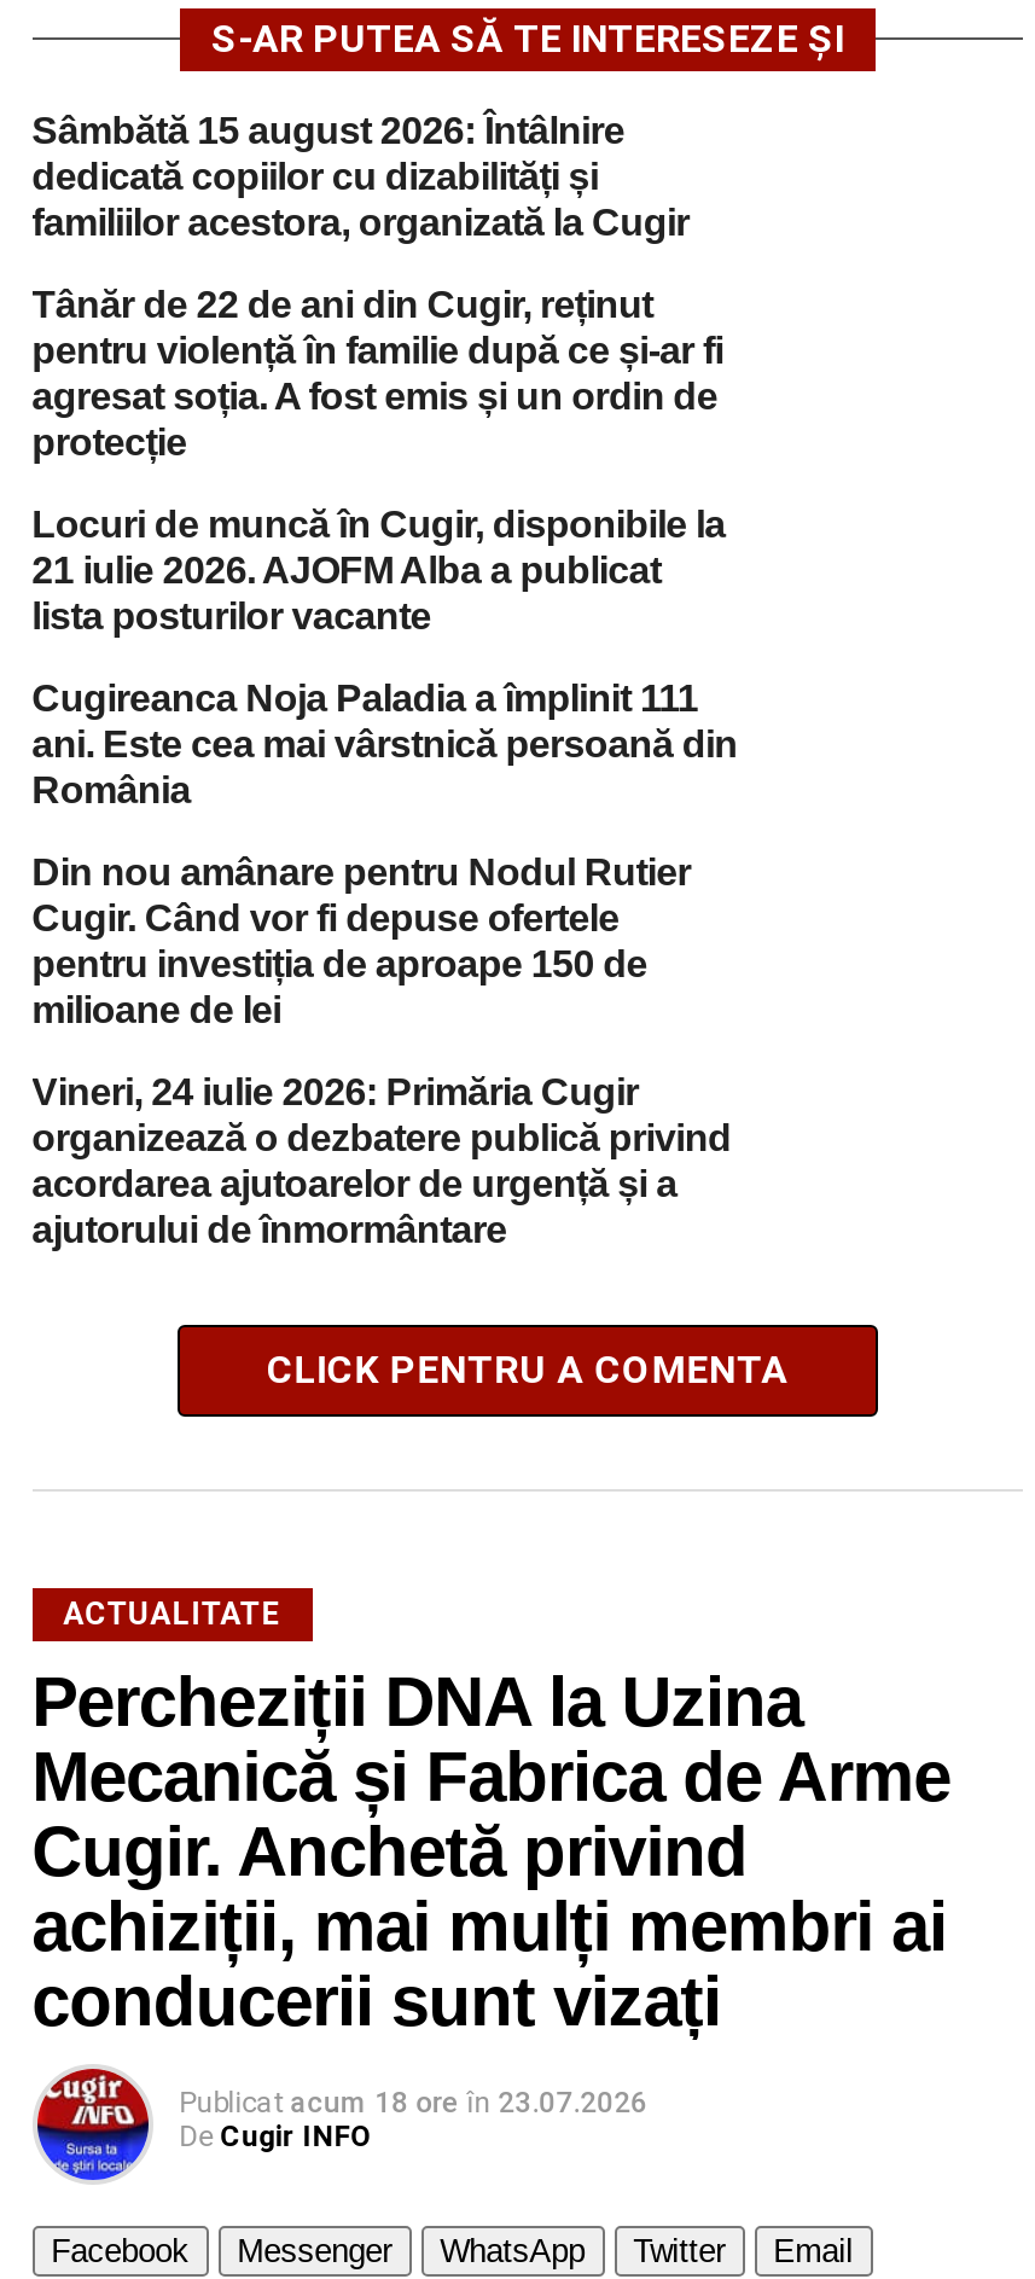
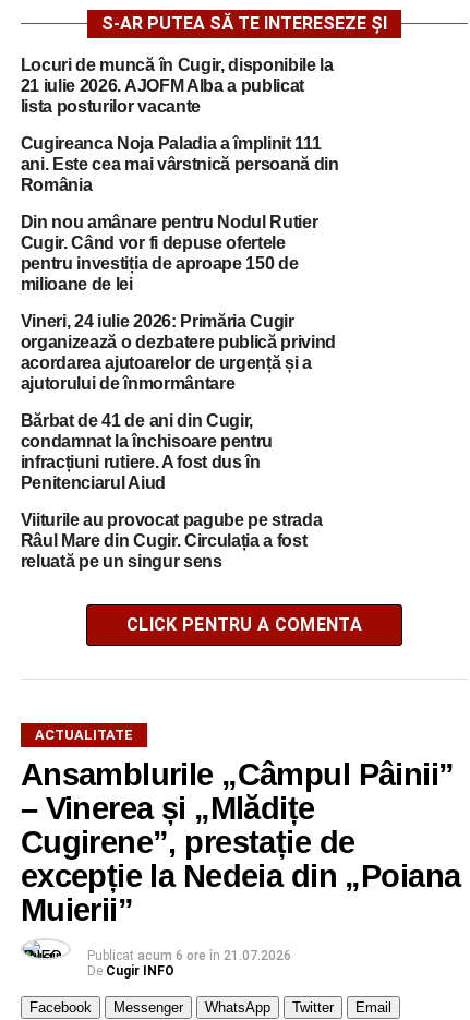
- Sâmbătă 15 august 2026: Întâlnire
- dedicată copiilor cu dizabilități și
- familiilor acestora, organizată la Cugir
- Tânăr de 22 de ani din Cugir, reținut
- pentru violență în familie după ce și-ar fi
- agresat soția. A fost emis și un ordin de
- protecție

moved up: Locuri de muncă în Cugir, disponibile la | 21 iulie 2026. AJOFM Alba a publicat | lista posturilor vacante | ... | acordarea ajutoarelor de urgență și a | ajutorului de înmormântare

+ Bărbat de 41 de ani din Cugir,
+ condamnat la închisoare pentru
+ infracțiuni rutiere. A fost dus în
+ Penitenciarul Aiud
+ Viiturile au provocat pagube pe strada
+ Râul Mare din Cugir. Circulația a fost
+ reluată pe un singur sens

- Percheziții DNA la Uzina
- Mecanică și Fabrica de Arme
- Cugir. Anchetă privind
- achiziții, mai mulți membri ai
- conducerii sunt vizați
+ Ansamblurile „Câmpul Pâinii”
+ – Vinerea și „Mlădițe
+ Cugirene”, prestație de
+ excepție la Nedeia din „Poiana
+ Muierii”

- [image]
- Publicat acum 18 ore în 23.07.2026
+ [image]
+ Publicat acum 6 ore în 21.07.2026
